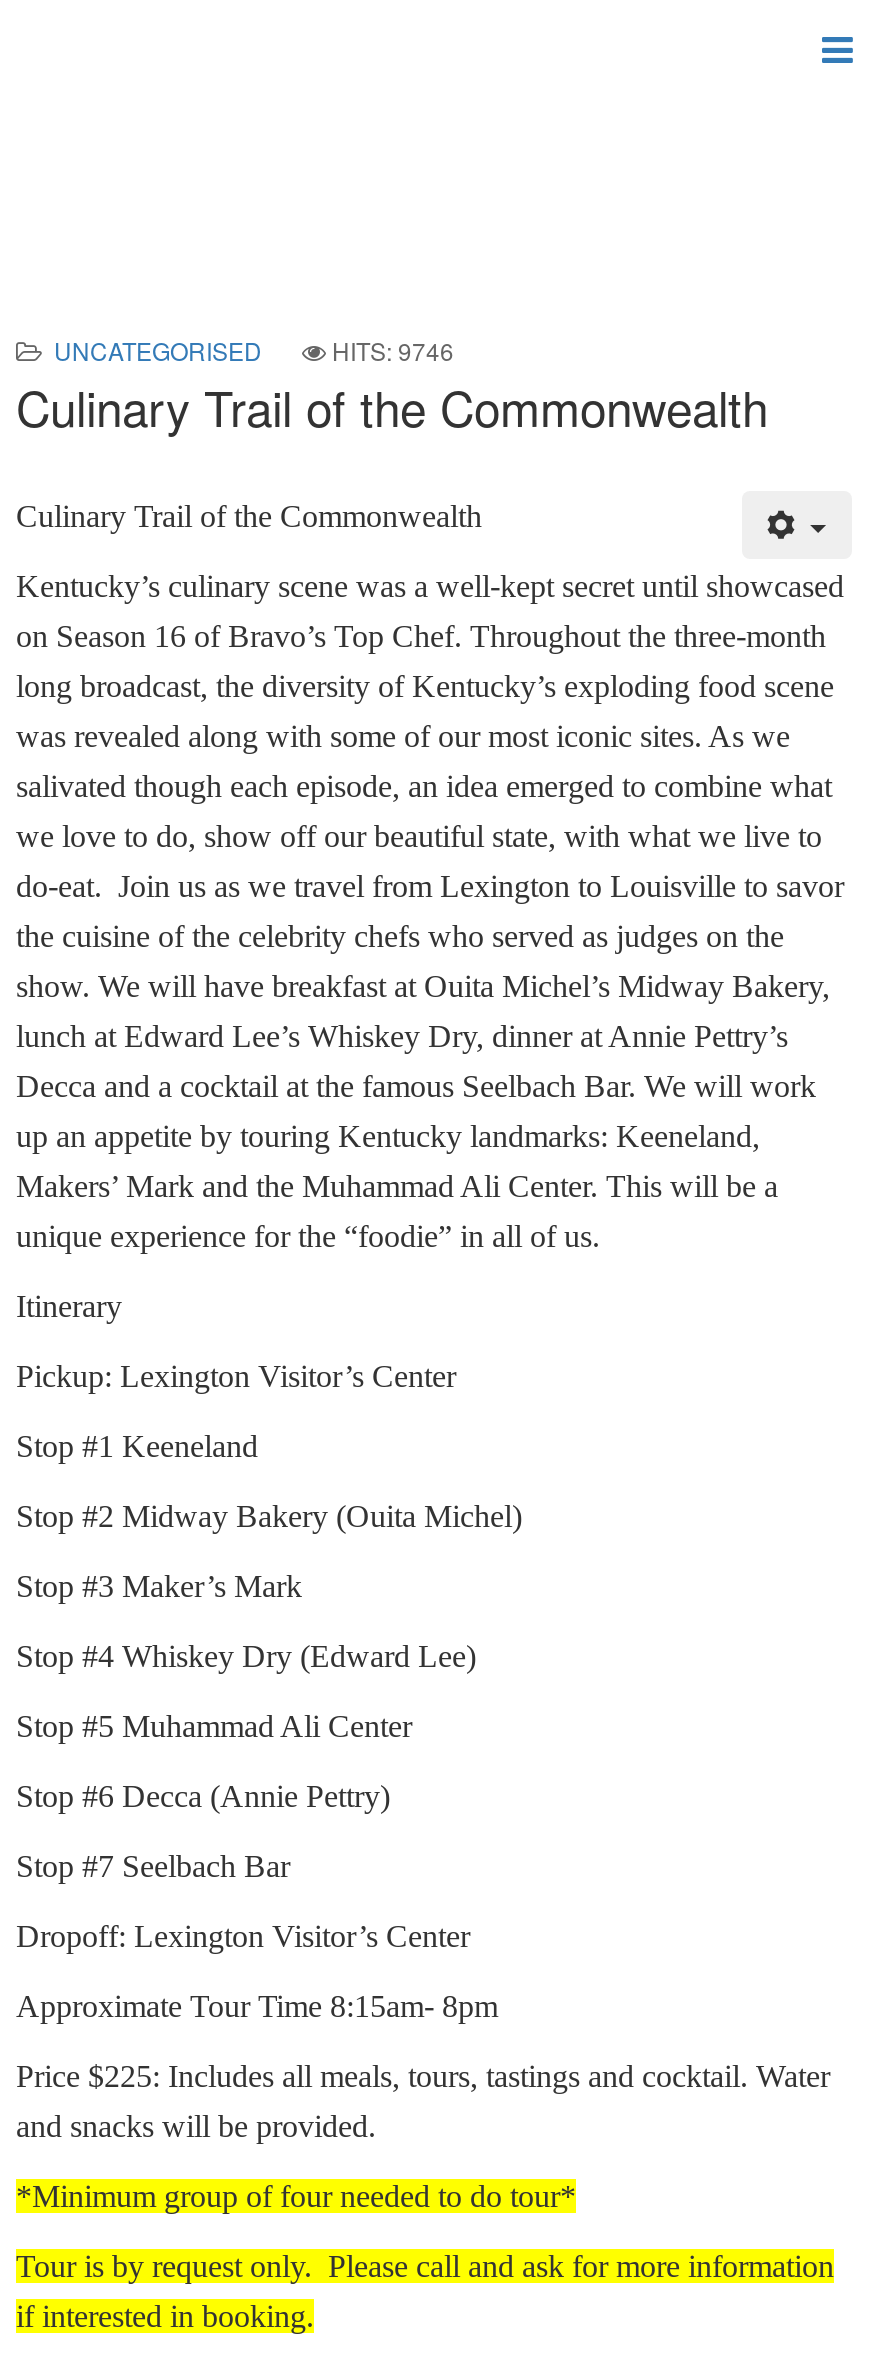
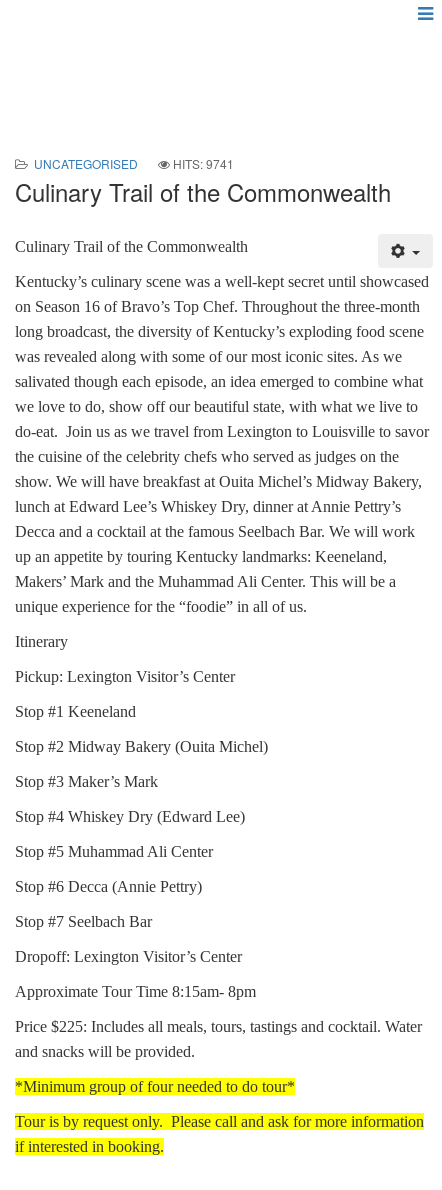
- HITS: 9746
+ HITS: 9741
